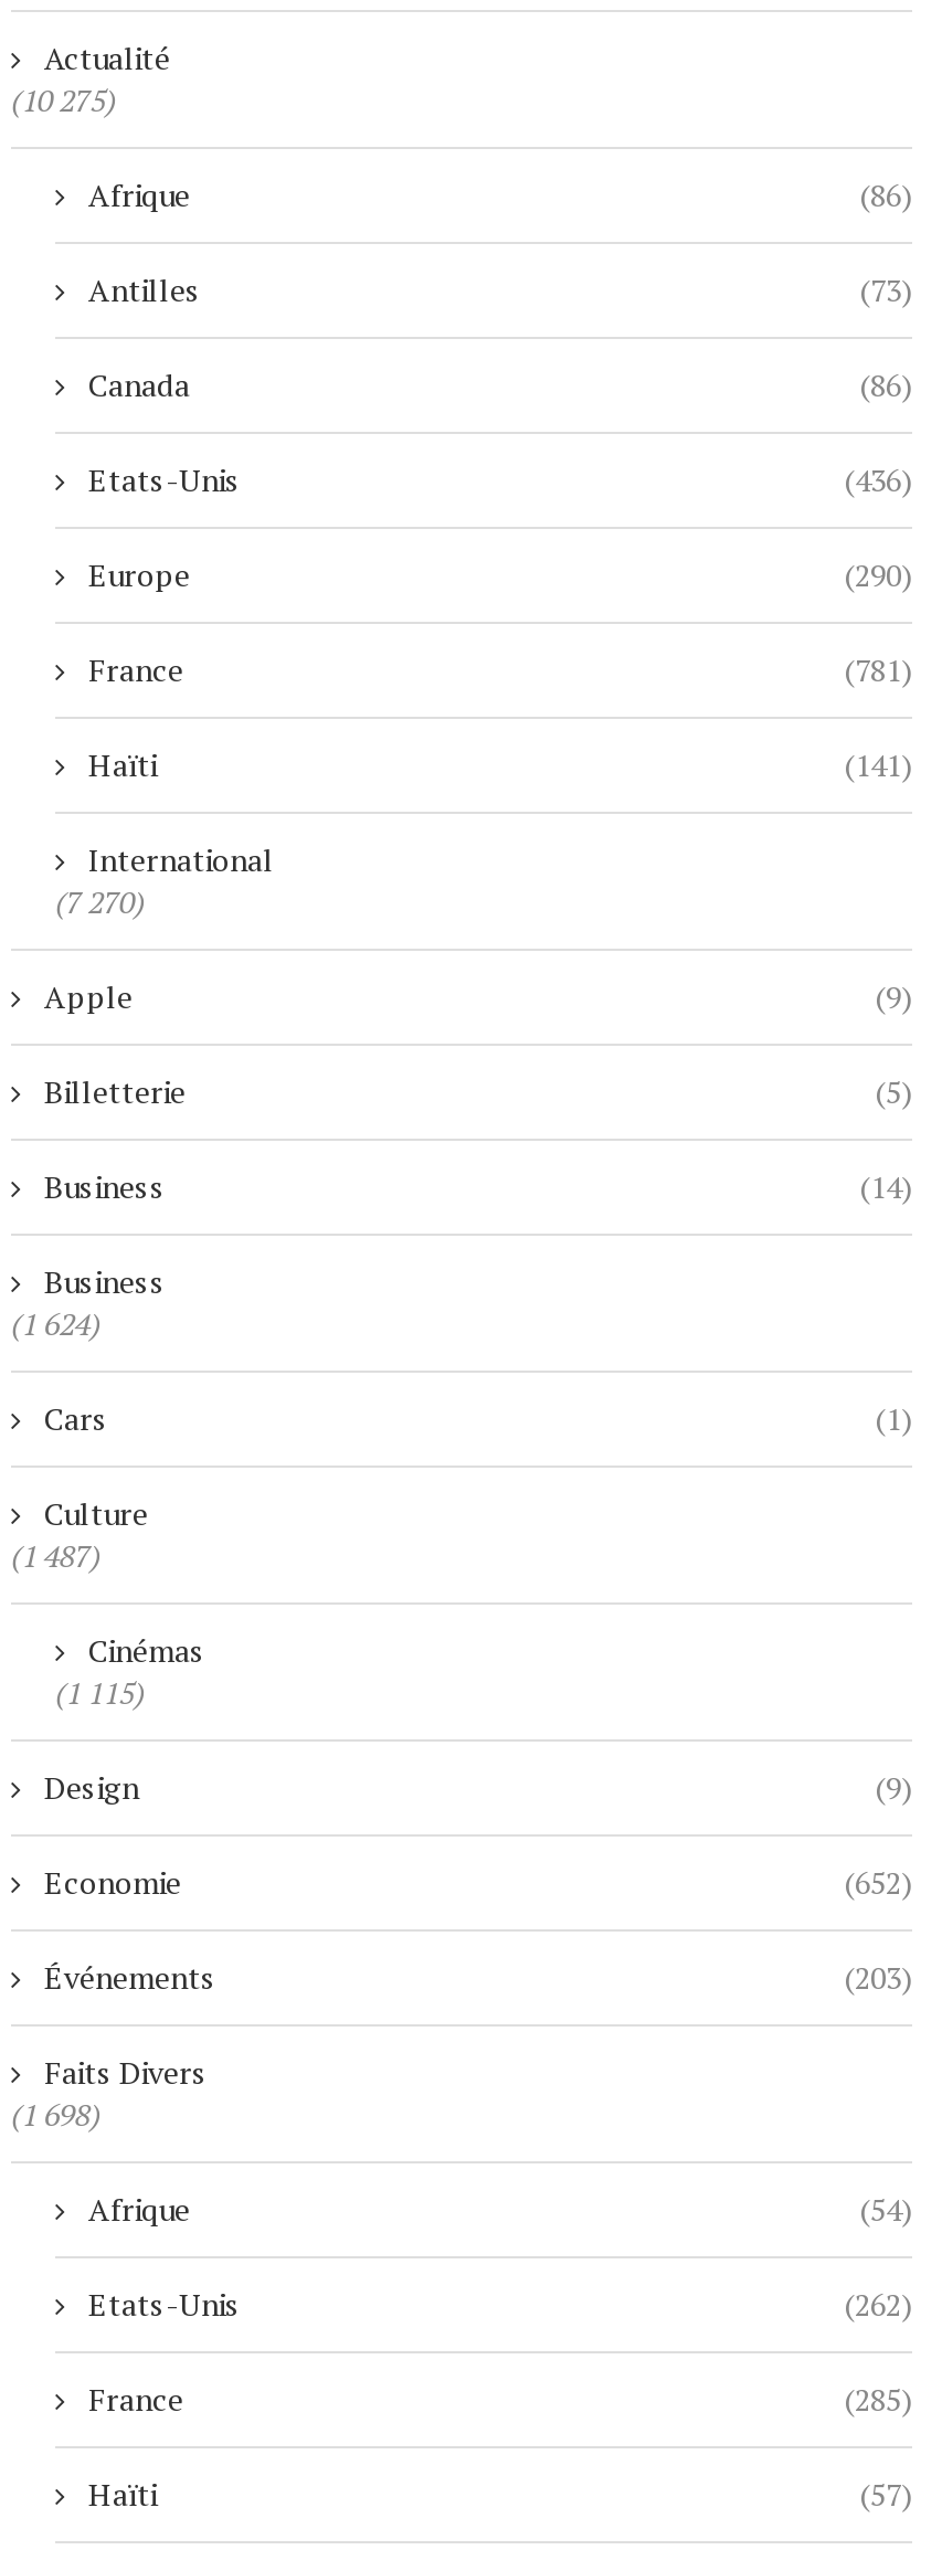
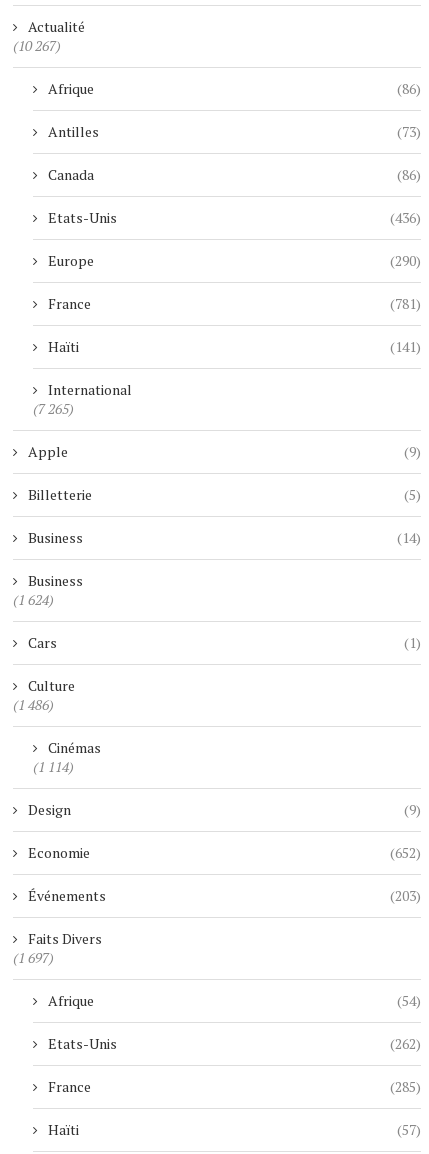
- (10 275)
+ (10 267)

- (7 270)
+ (7 265)

- (1 487)
+ (1 486)

- (1 115)
+ (1 114)

- (1 698)
+ (1 697)
